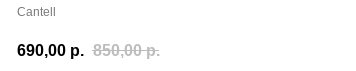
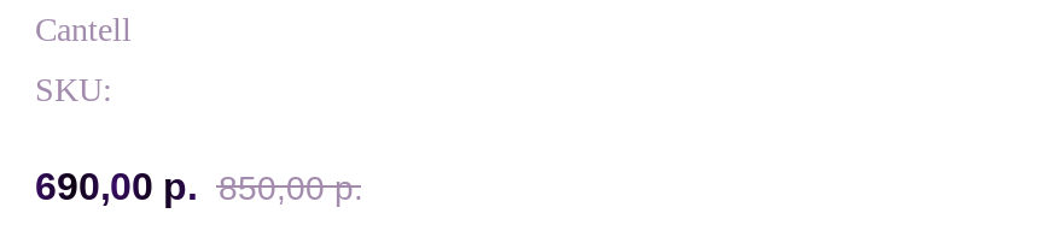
+ SKU:
